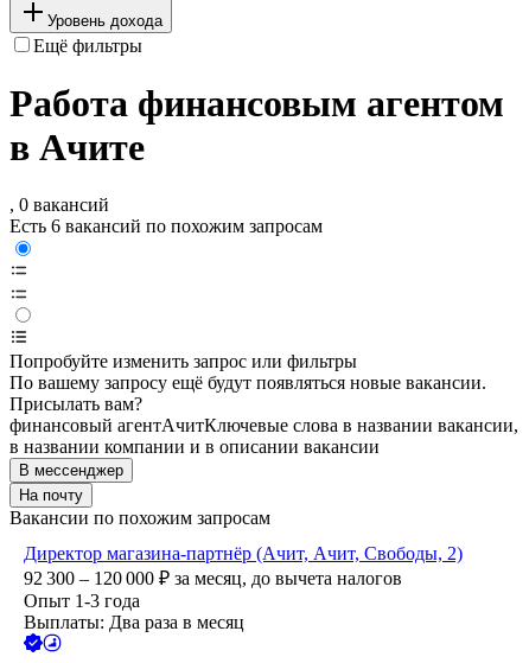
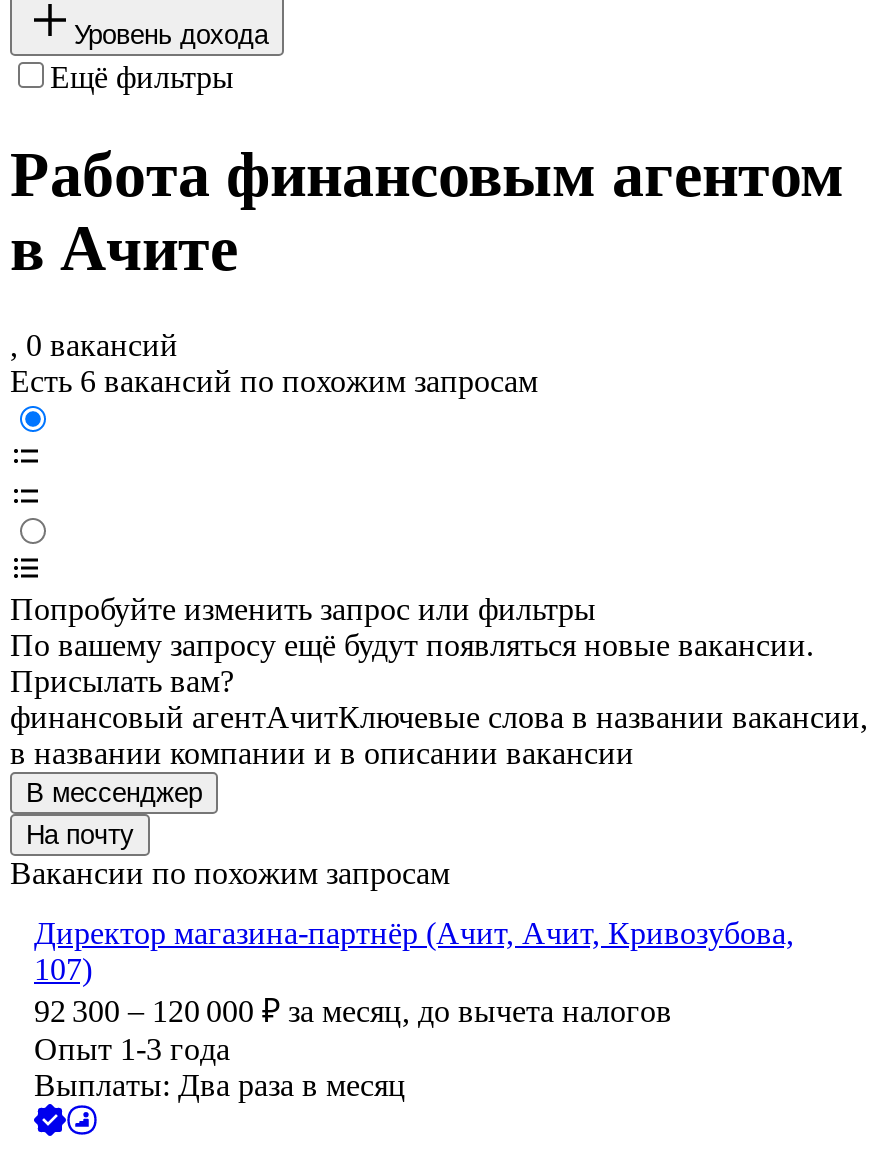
- Директор магазина-партнёр (Ачит, Ачит, Свободы, 2)
+ Директор магазина-партнёр (Ачит, Ачит, Кривозубова,
+ 107)
